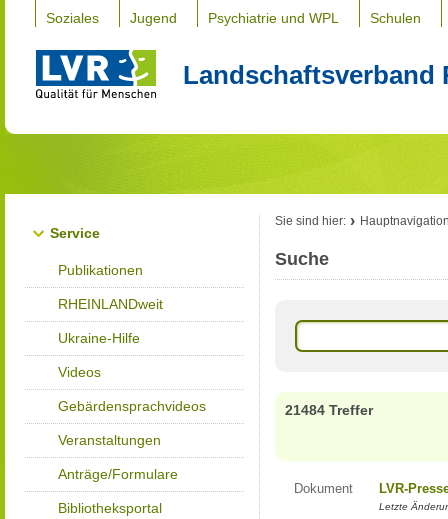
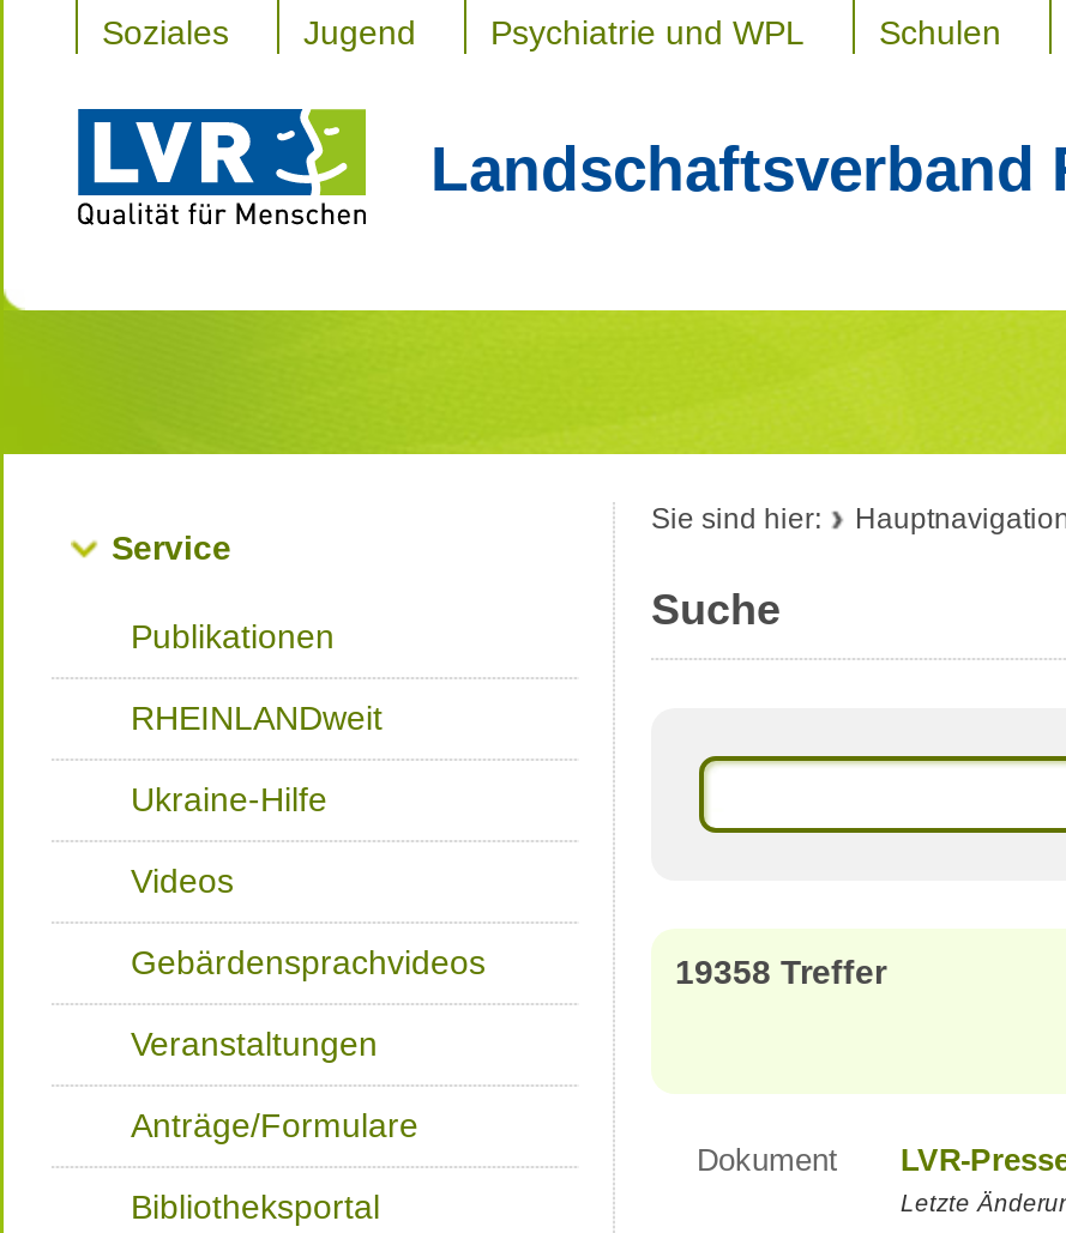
- 21484 Treffer
+ 19358 Treffer
